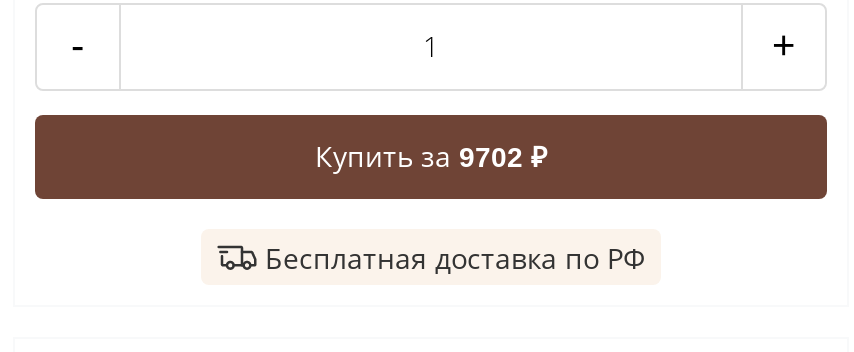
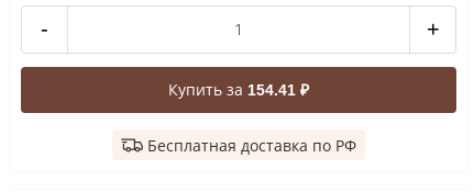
- Купить за 9702 ₽
+ Купить за 154.41 ₽
